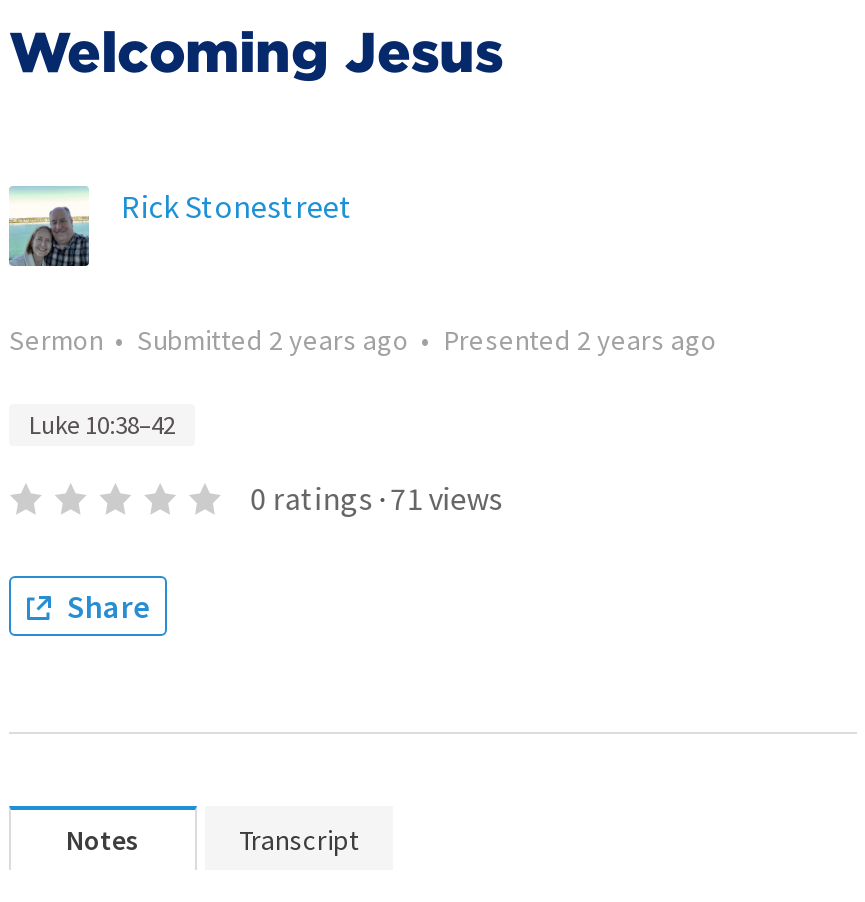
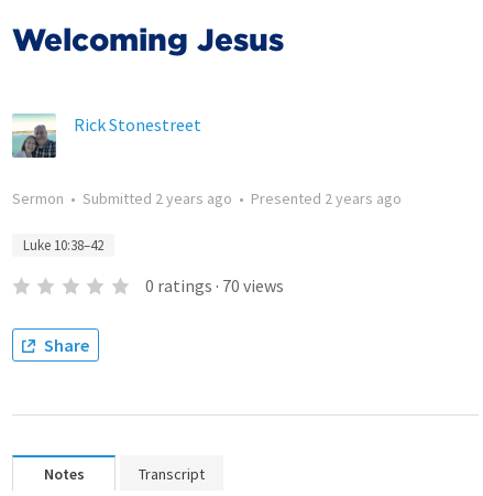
- 0 ratings · 71 views
+ 0 ratings · 70 views
